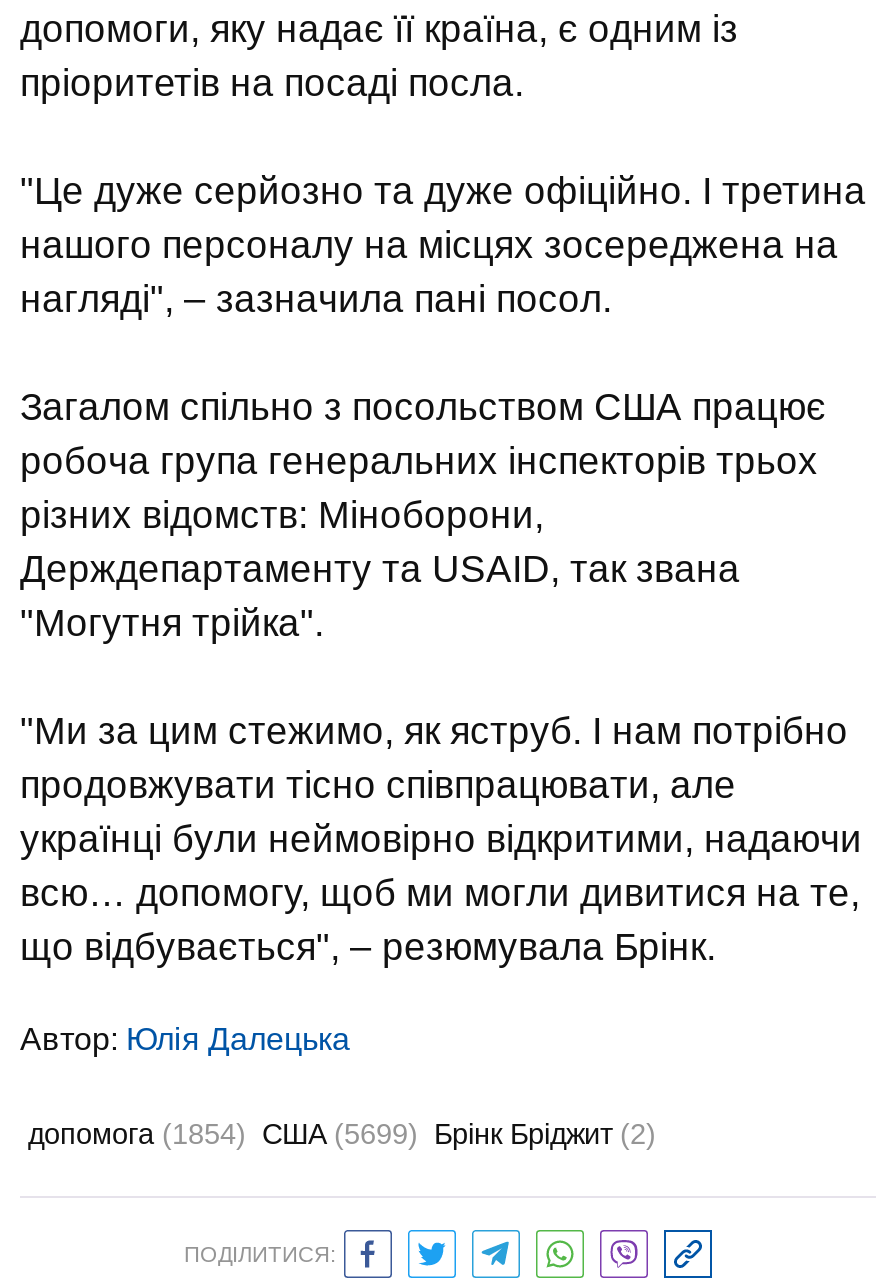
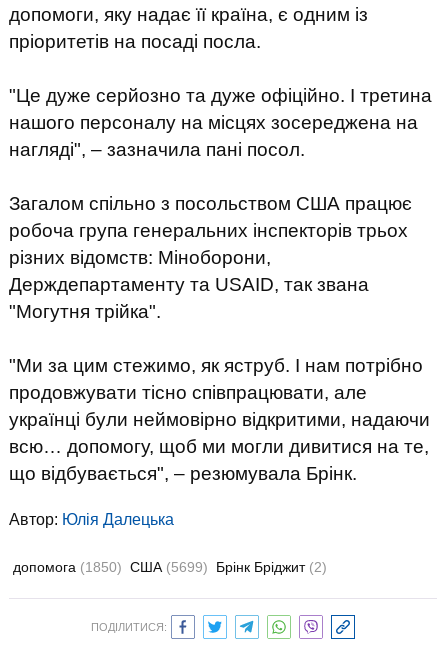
- допомога (1854) США (5699) Брінк Бріджит (2)
+ допомога (1850) США (5699) Брінк Бріджит (2)
